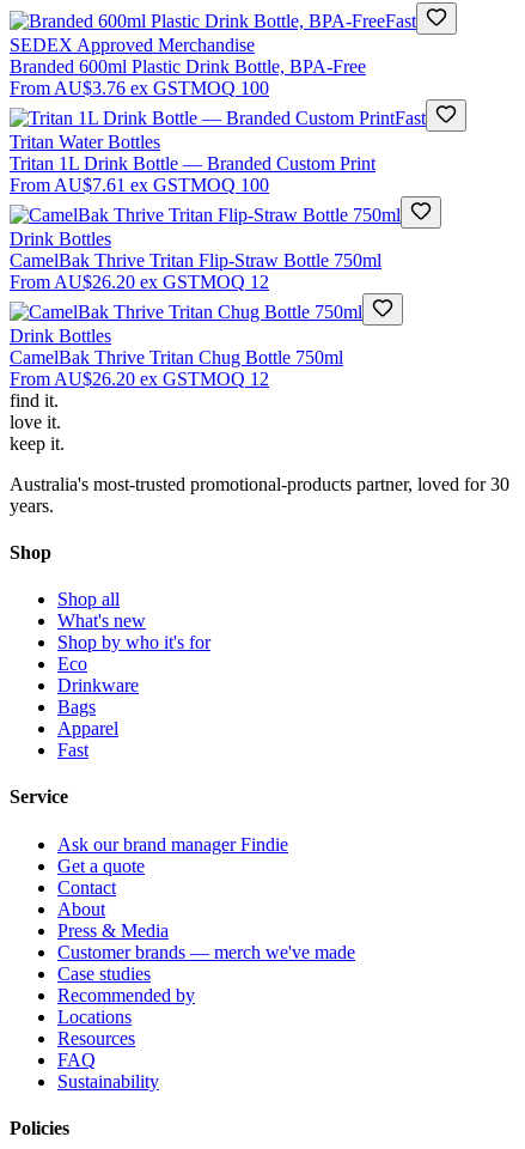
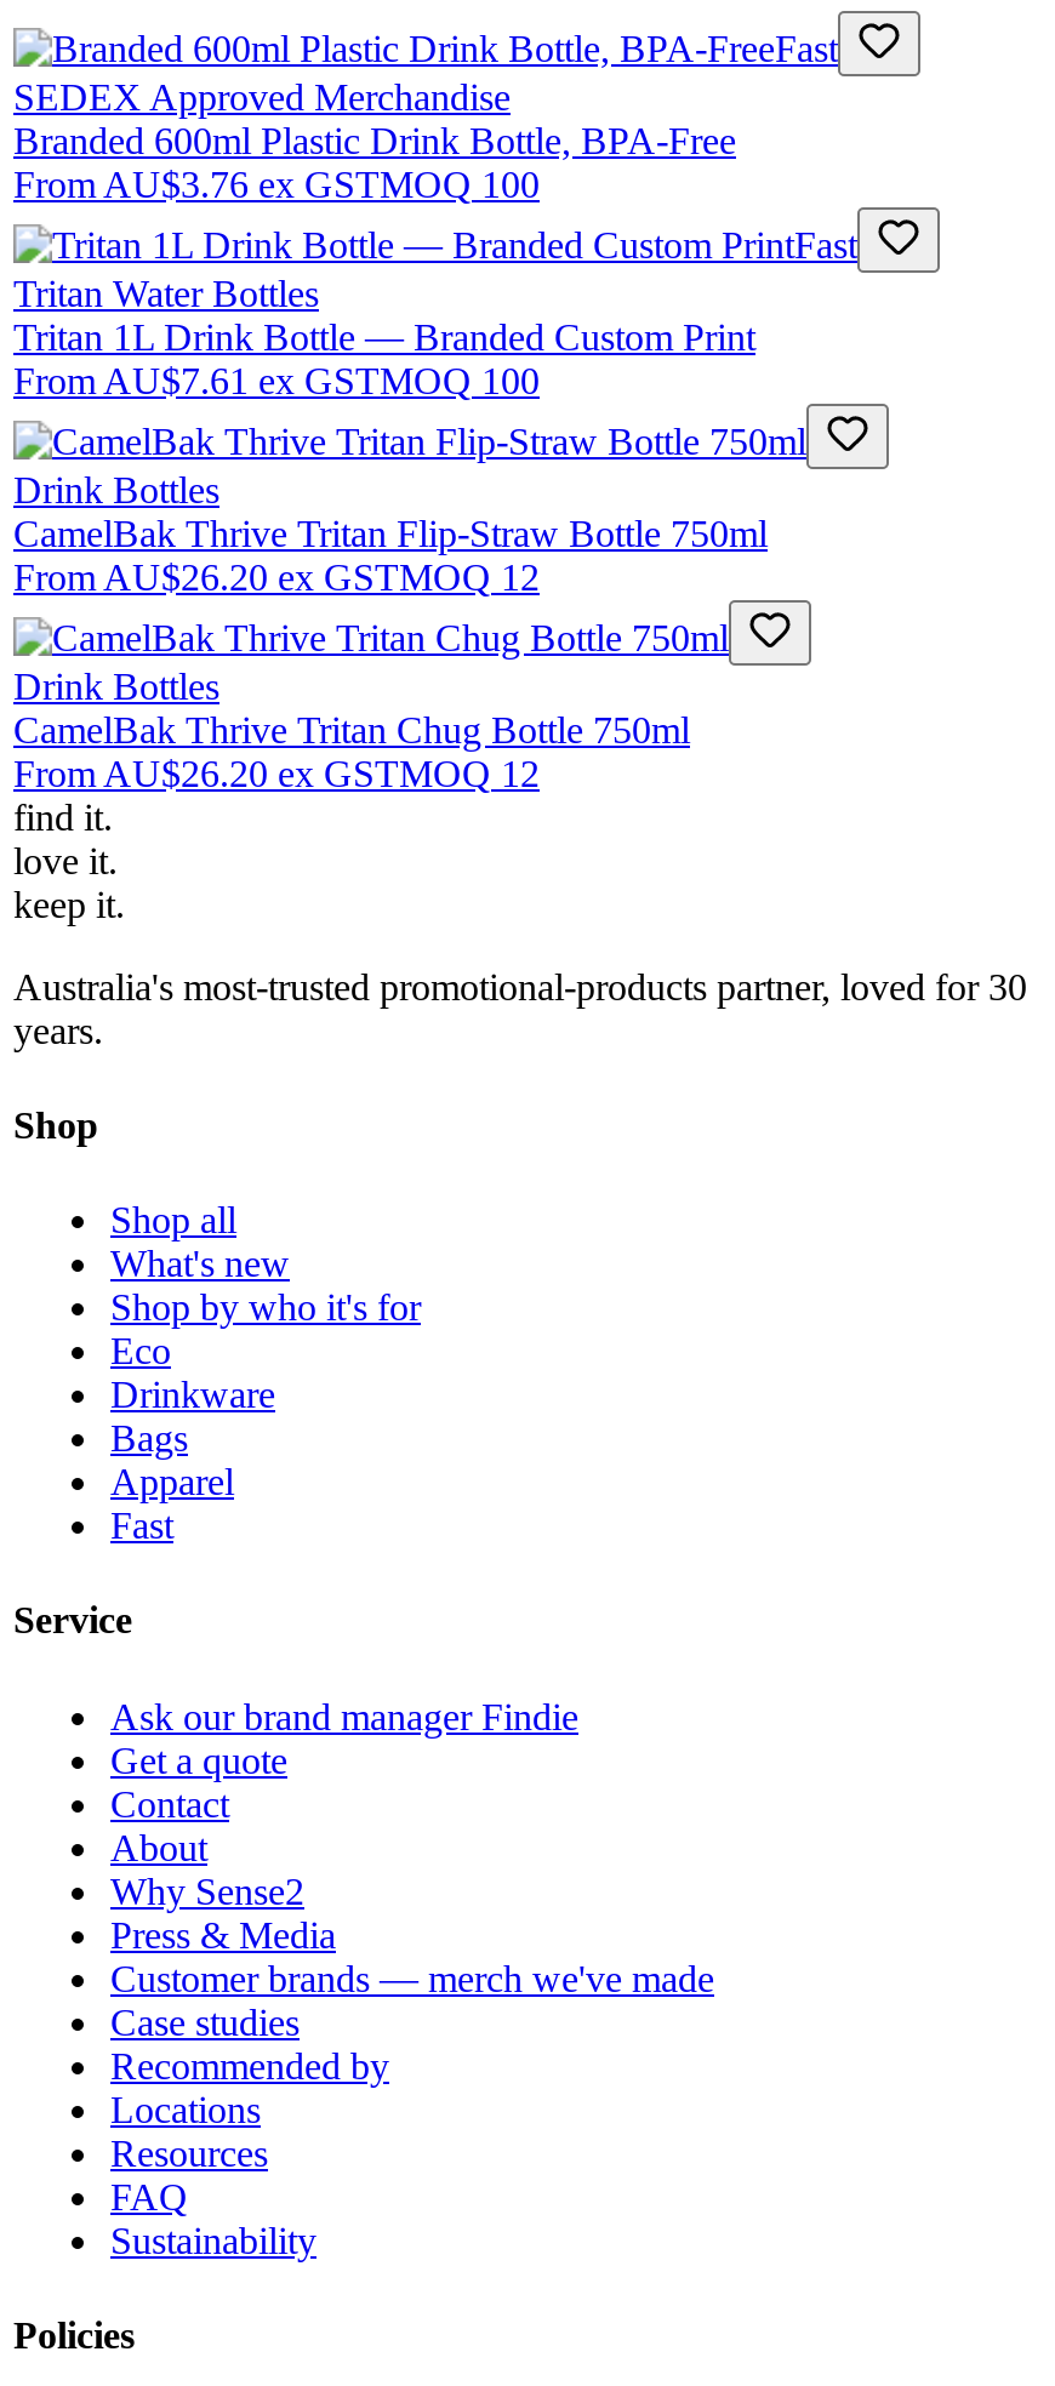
+ Why Sense2
